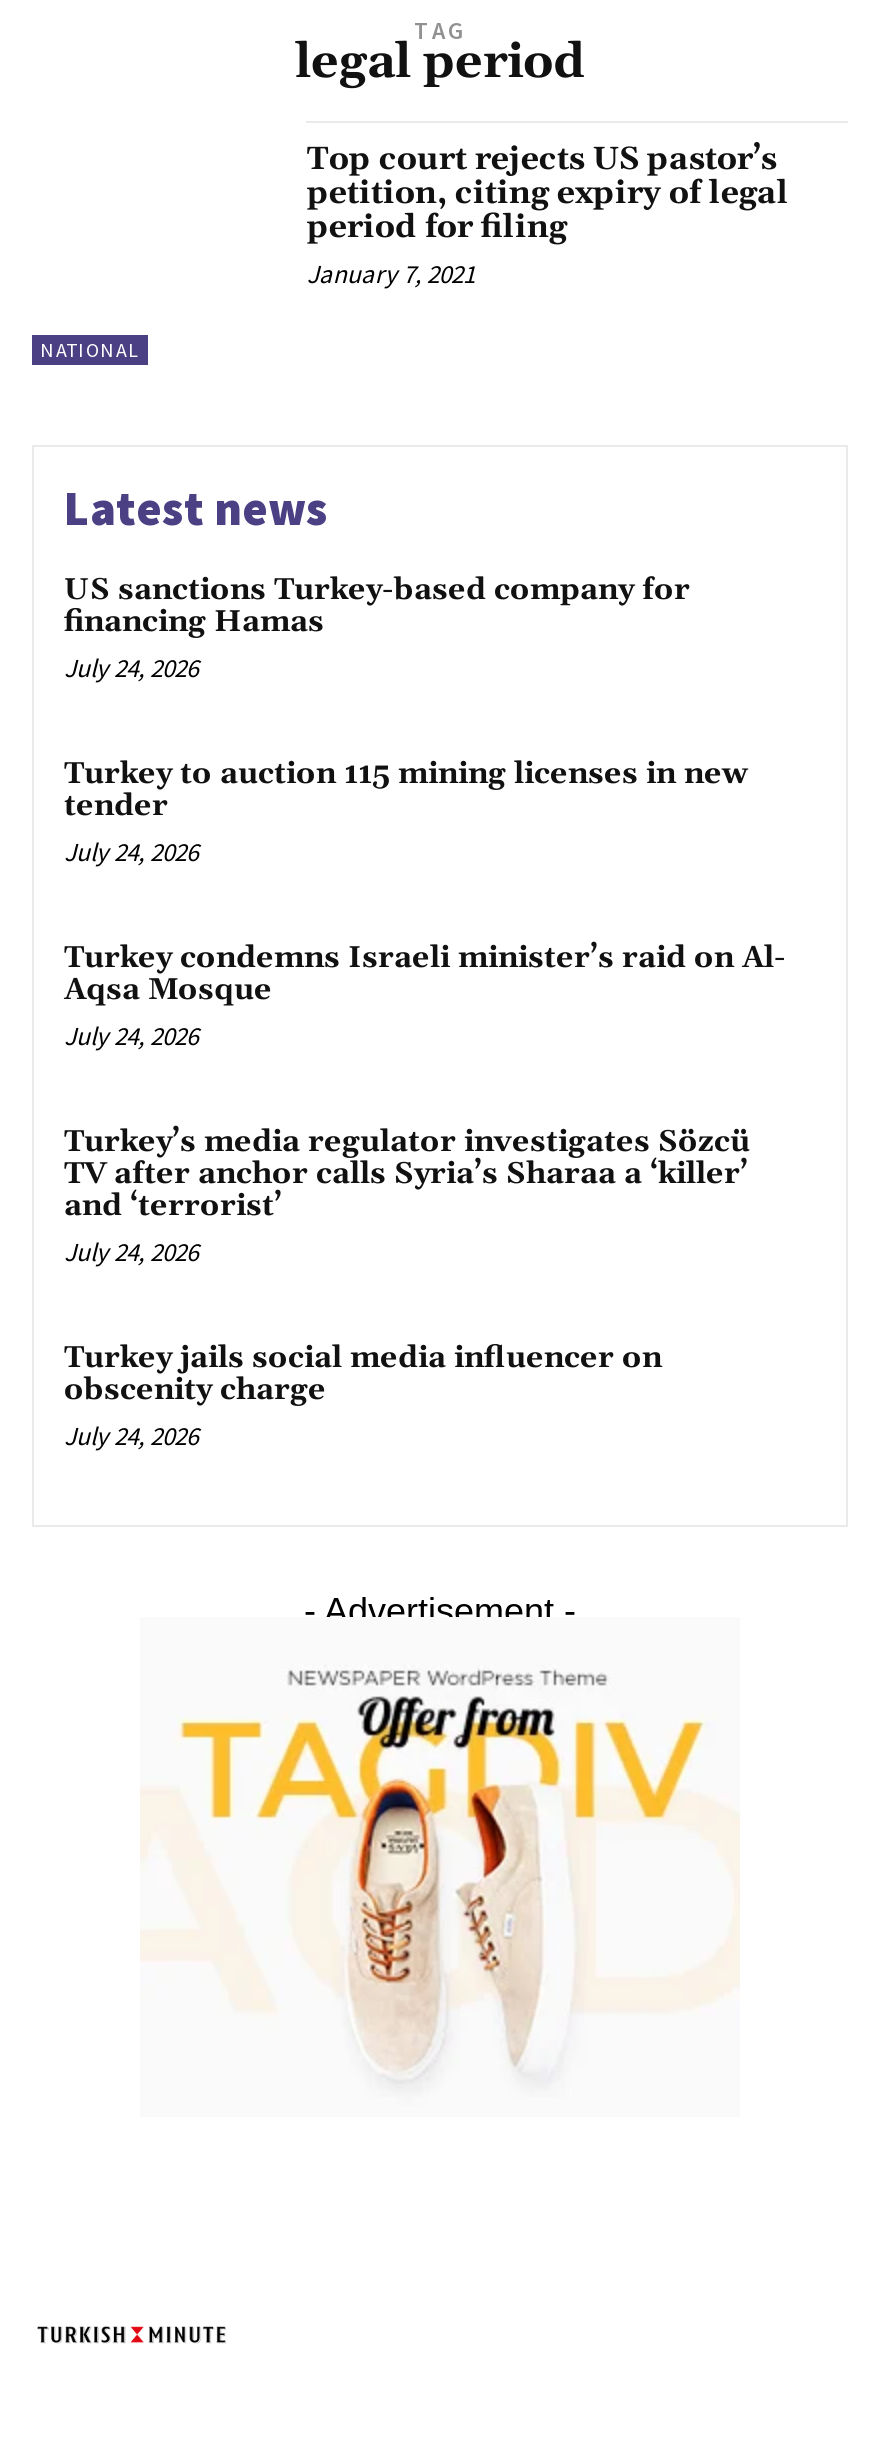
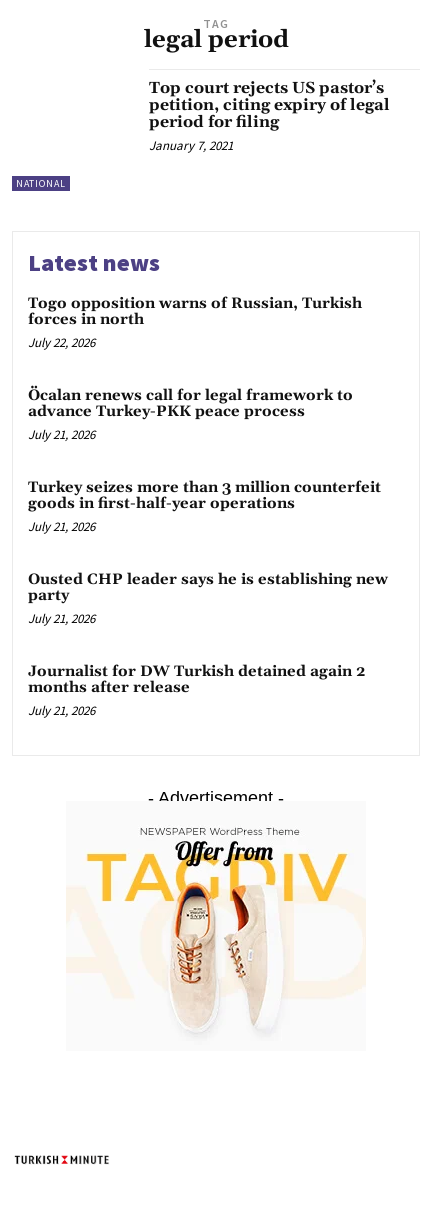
- US sanctions Turkey-based company for
- financing Hamas
- July 24, 2026
+ Togo opposition warns of Russian, Turkish
+ forces in north
+ July 22, 2026

- Turkey to auction 115 mining licenses in new
- tender
- July 24, 2026
+ Öcalan renews call for legal framework to
+ advance Turkey-PKK peace process
+ July 21, 2026

- Turkey condemns Israeli minister’s raid on Al-
- Aqsa Mosque
- July 24, 2026
+ Turkey seizes more than 3 million counterfeit
+ goods in first-half-year operations
+ July 21, 2026

- Turkey’s media regulator investigates Sözcü
- TV after anchor calls Syria’s Sharaa a ‘killer’
- and ‘terrorist’
- July 24, 2026
+ Ousted CHP leader says he is establishing new
+ party
+ July 21, 2026

- Turkey jails social media influencer on
- obscenity charge
- July 24, 2026
+ Journalist for DW Turkish detained again 2
+ months after release
+ July 21, 2026
